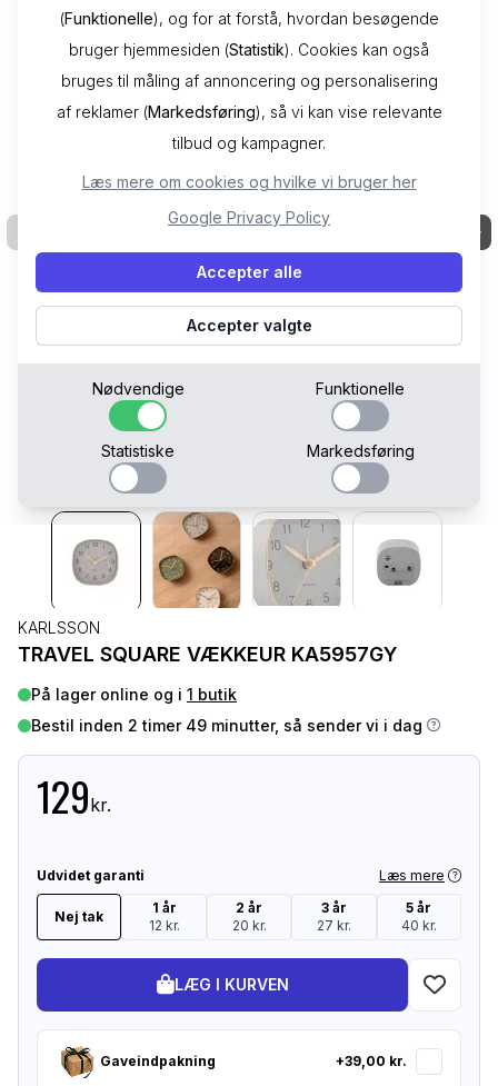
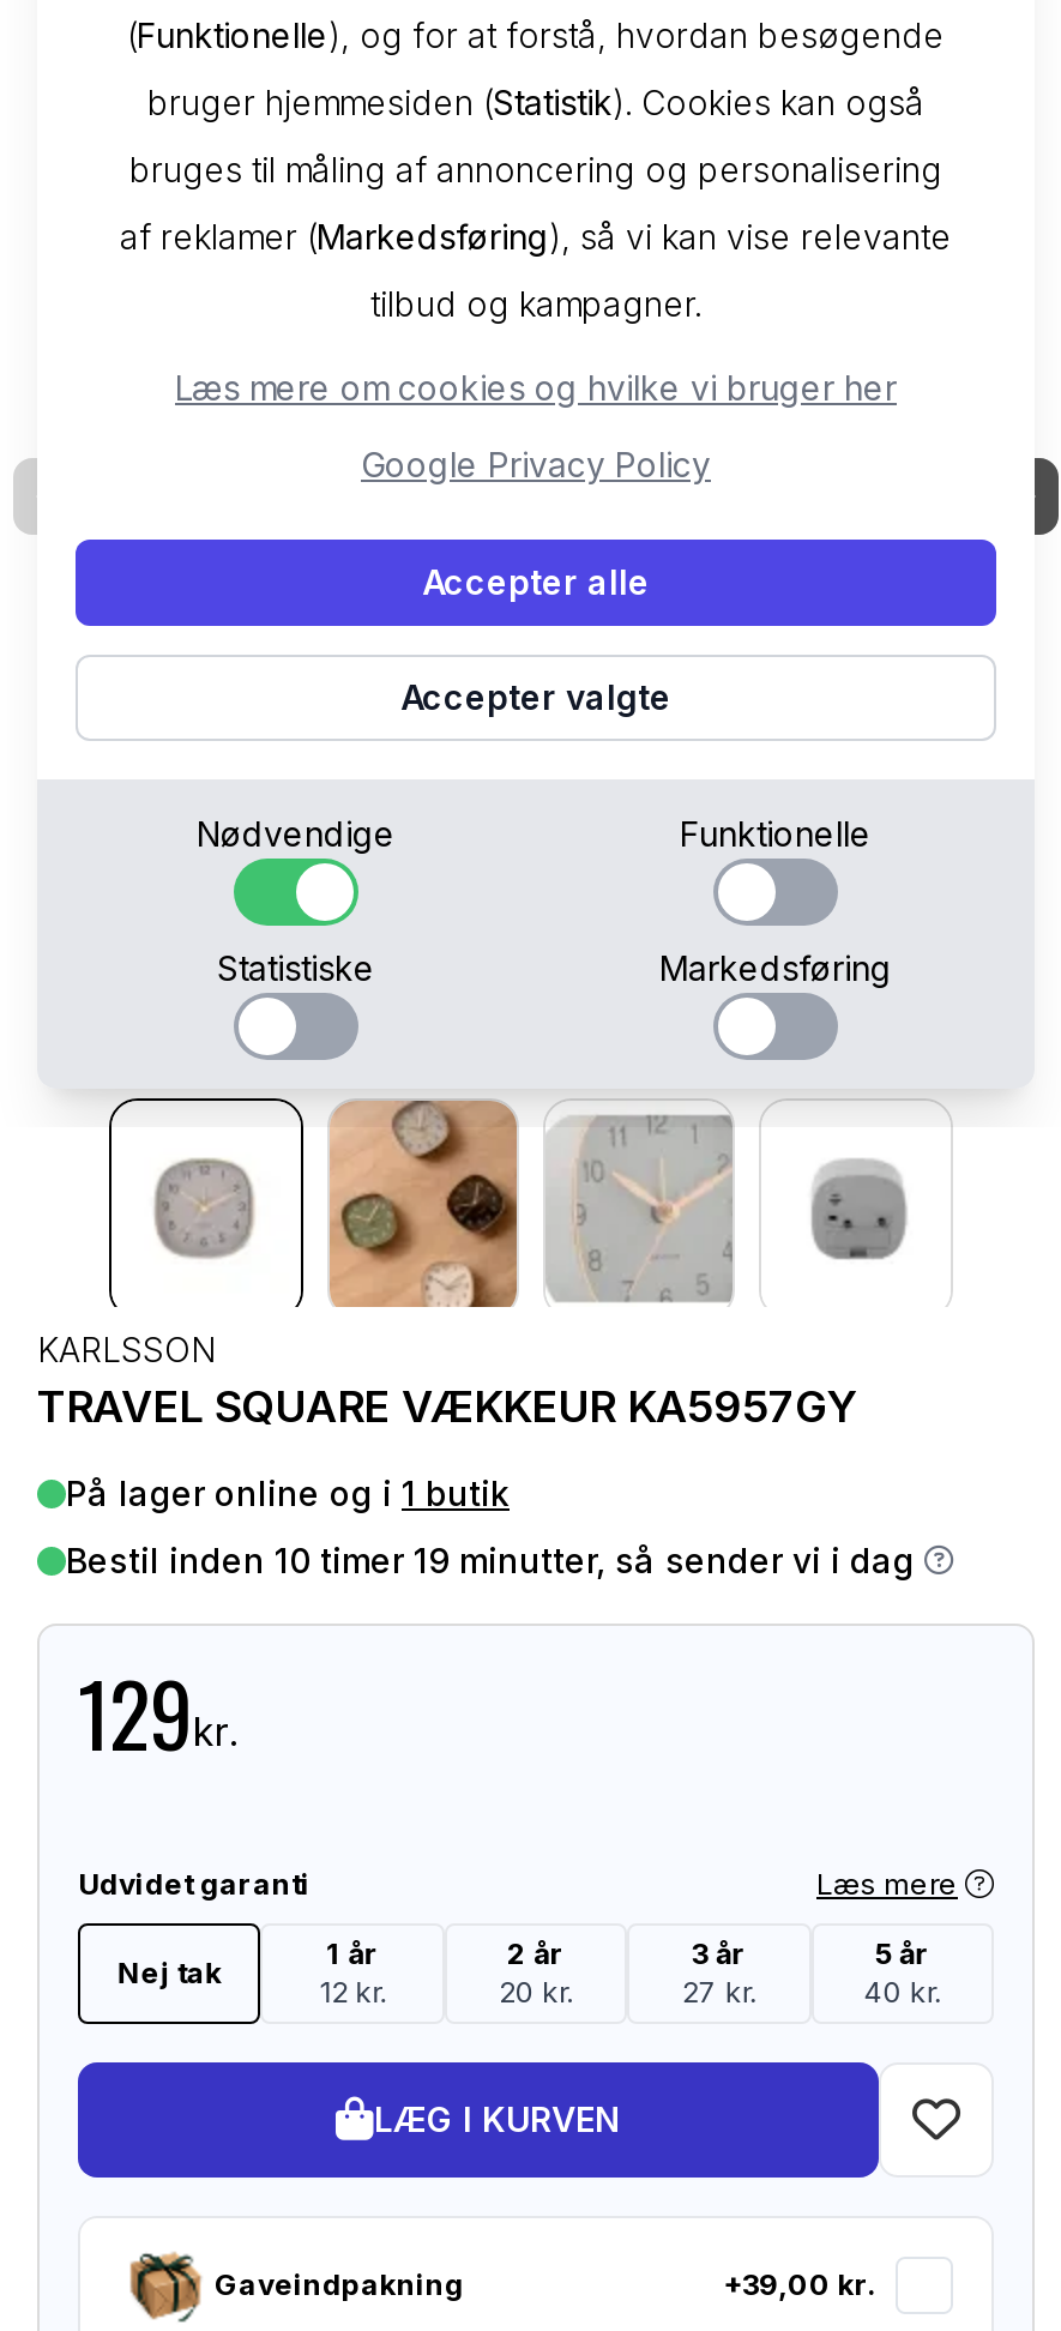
- Bestil inden 2 timer 49 minutter, så sender vi i dag
+ Bestil inden 10 timer 19 minutter, så sender vi i dag
